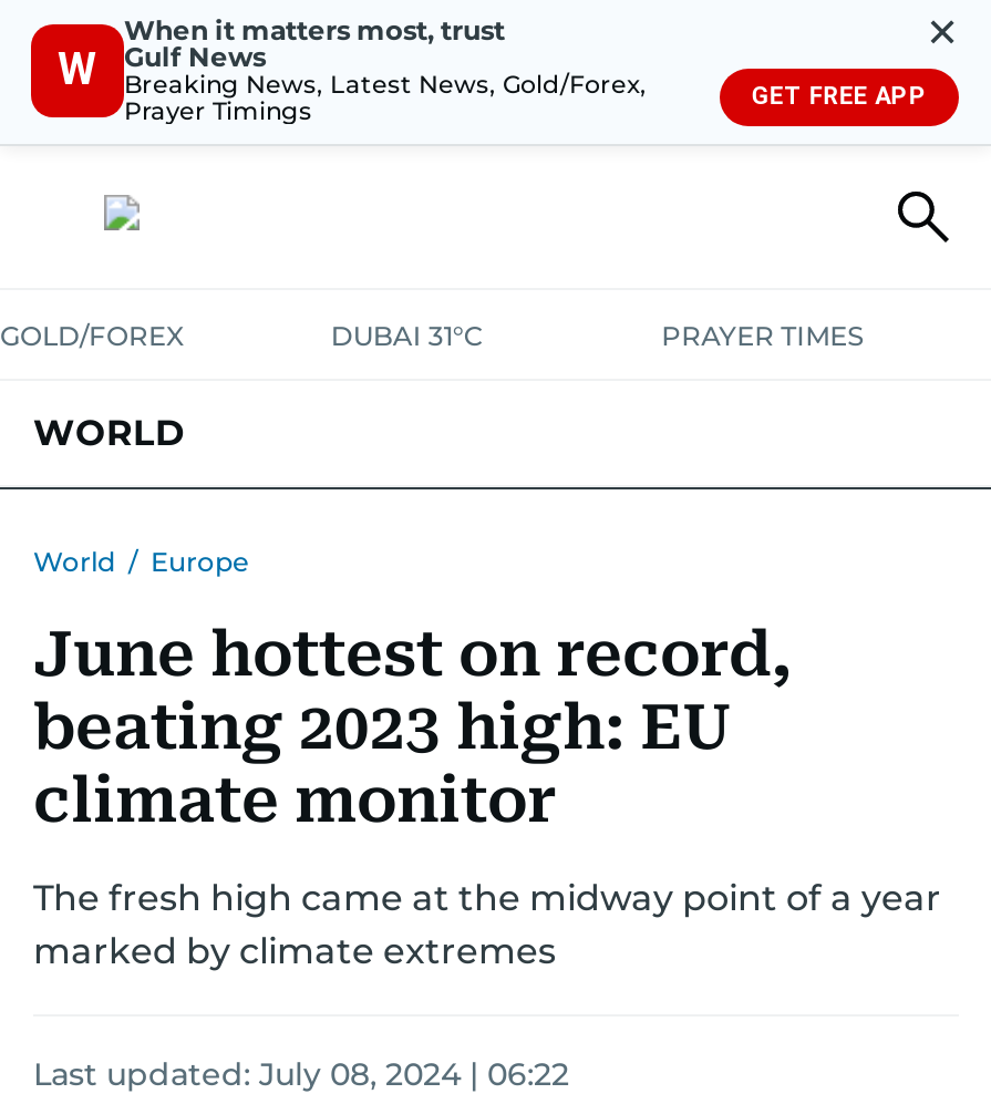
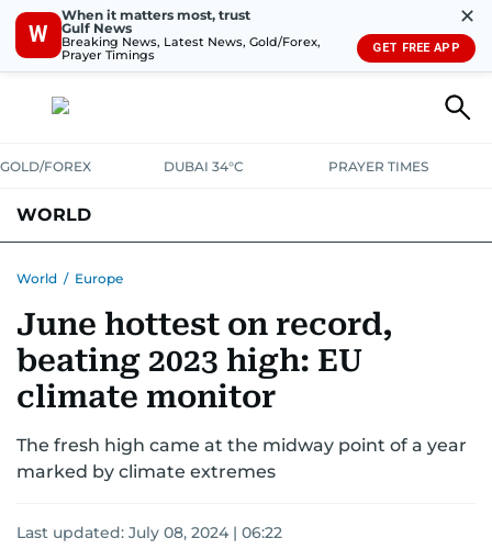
- DUBAI 31°C
+ DUBAI 34°C
